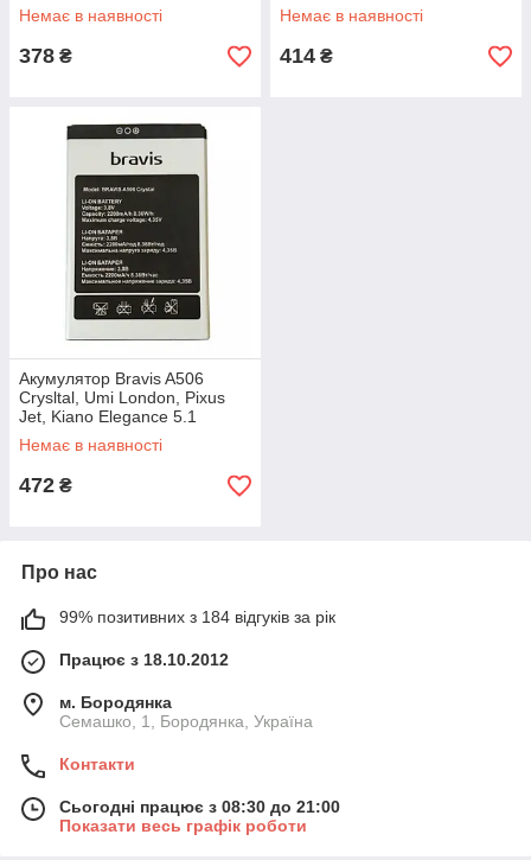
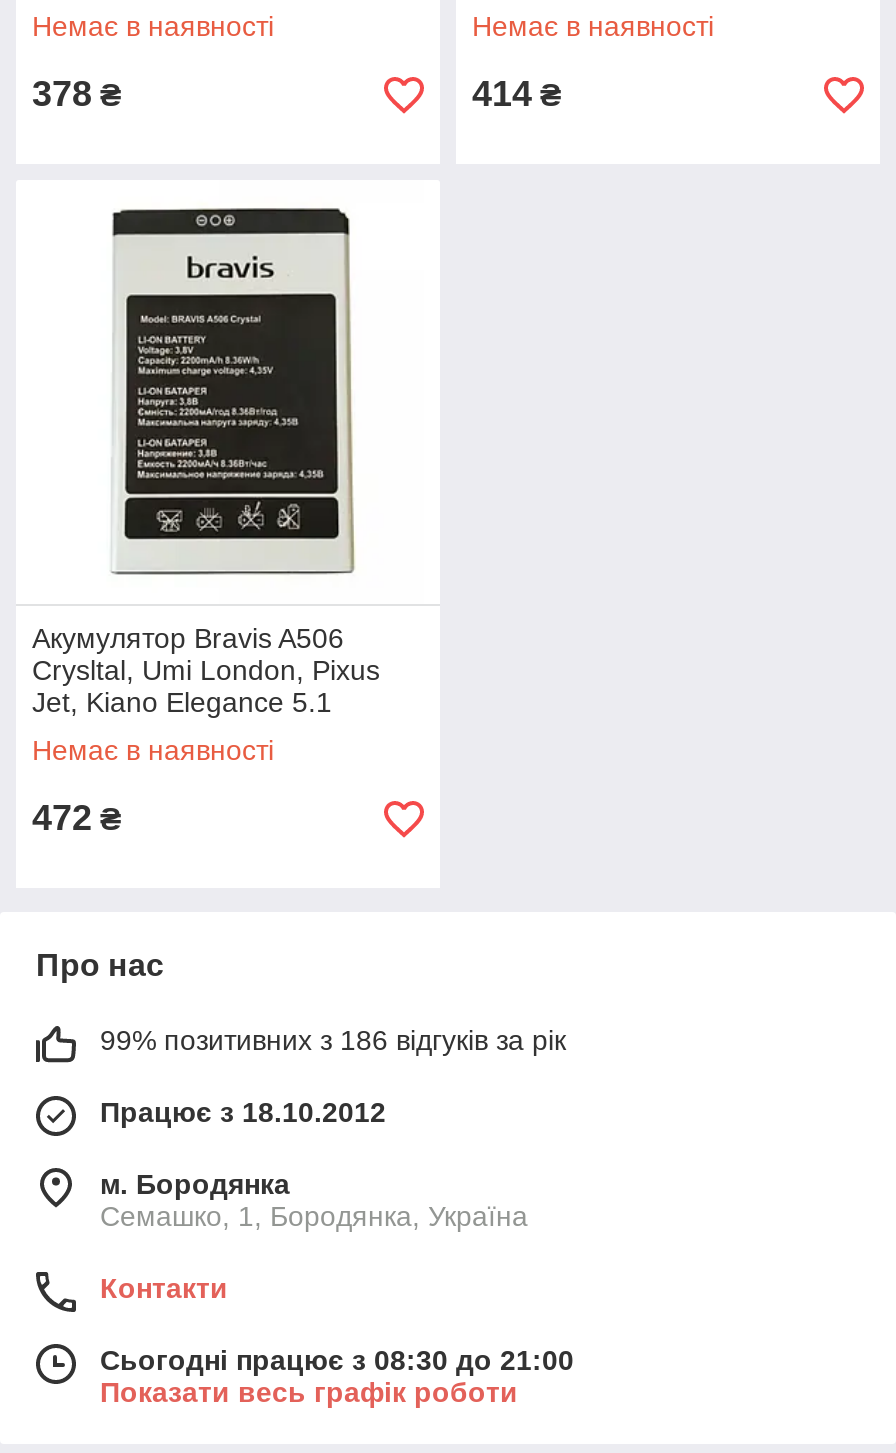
- 99% позитивних з 184 відгуків за рік
+ 99% позитивних з 186 відгуків за рік
